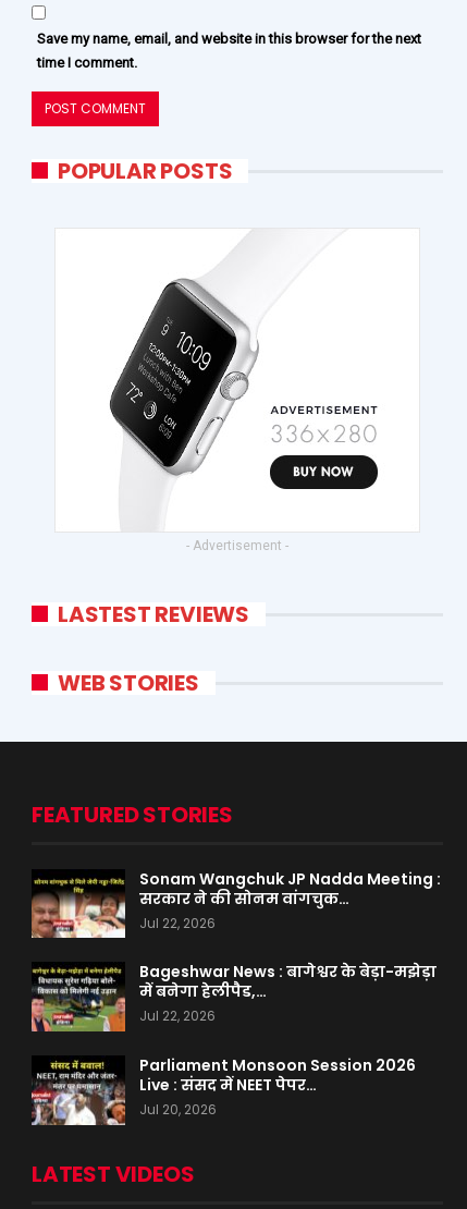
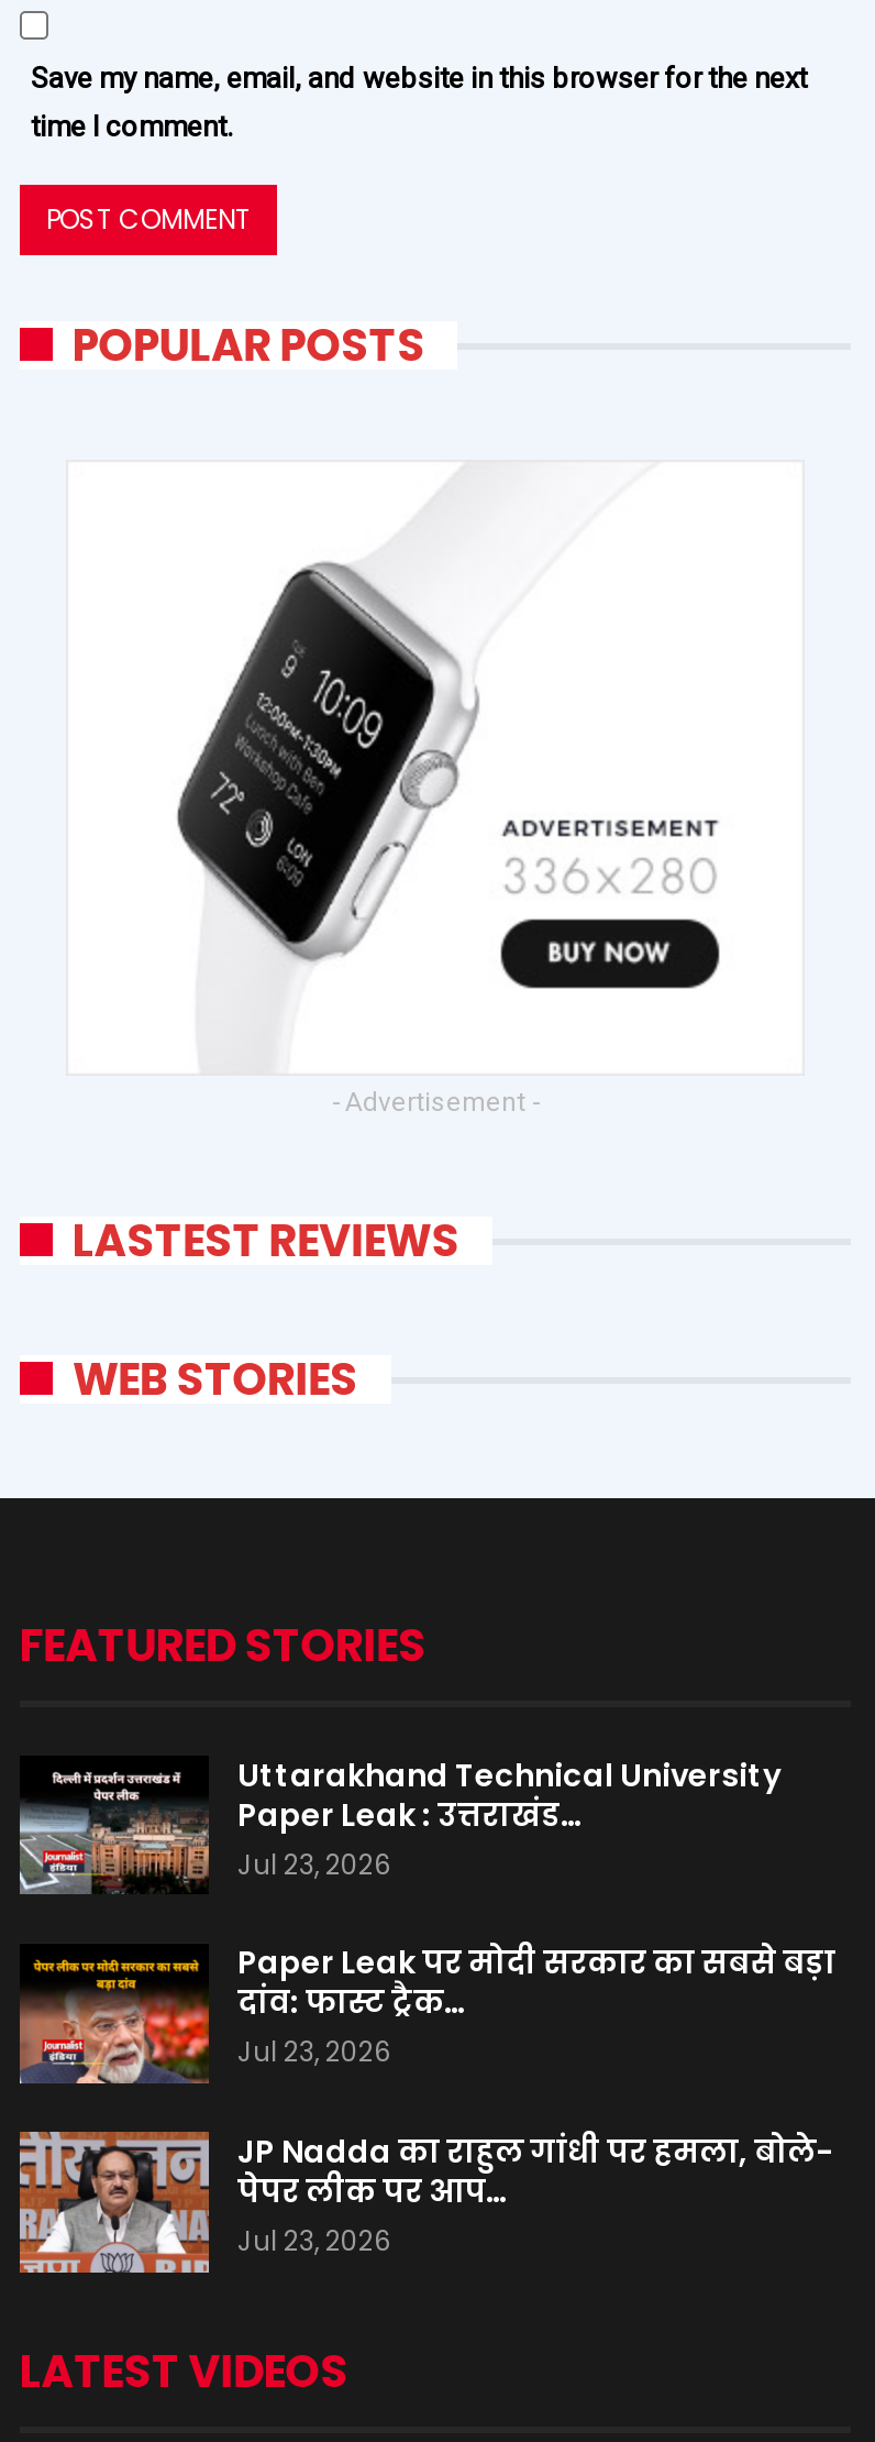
- [image]
- Sonam Wangchuk JP Nadda Meeting :
- सरकार ने की सोनम वांगचुक…
- Jul 22, 2026
+ [image]
+ Uttarakhand Technical University
+ Paper Leak : उत्तराखंड…
+ Jul 23, 2026

- [image]
- Bageshwar News : बागेश्वर के बेड़ा-मझेड़ा
- में बनेगा हेलीपैड,…
- Jul 22, 2026
+ [image]
+ Paper Leak पर मोदी सरकार का सबसे बड़ा
+ दांव: फास्ट ट्रैक…
+ Jul 23, 2026

- [image]
- Parliament Monsoon Session 2026
- Live : संसद में NEET पेपर…
- Jul 20, 2026
+ [image]
+ JP Nadda का राहुल गांधी पर हमला, बोले-
+ पेपर लीक पर आप…
+ Jul 23, 2026
